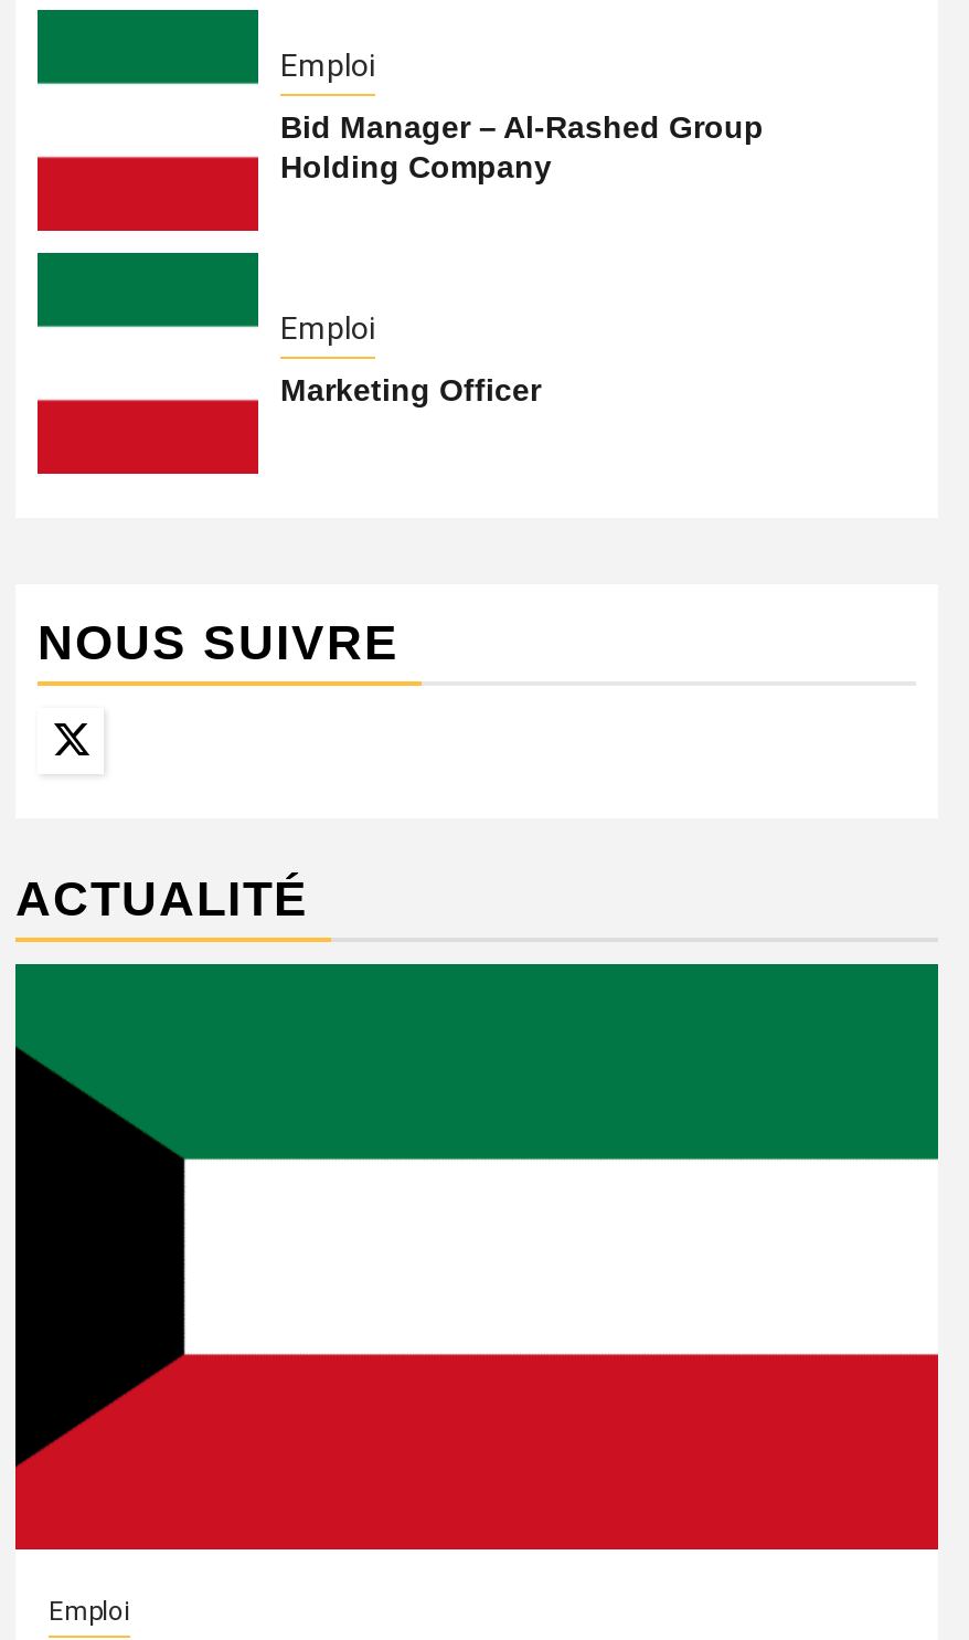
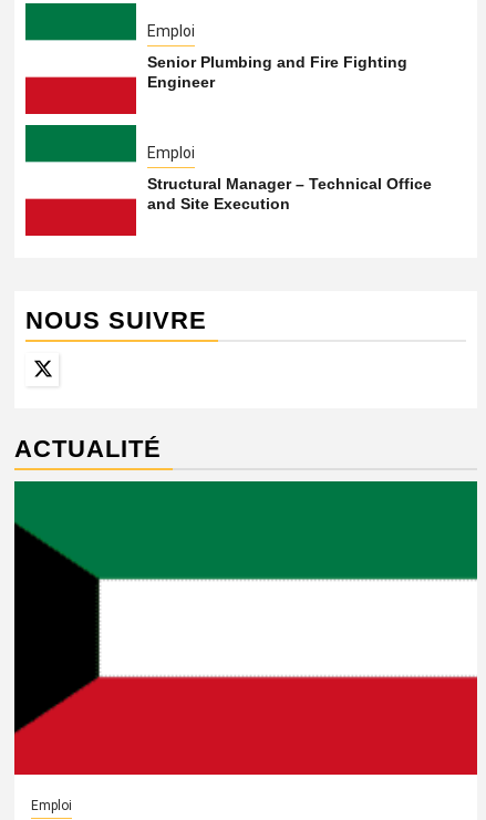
- Bid Manager – Al-Rashed Group
- Holding Company
+ Senior Plumbing and Fire Fighting
+ Engineer

- Marketing Officer
+ Structural Manager – Technical Office
+ and Site Execution
